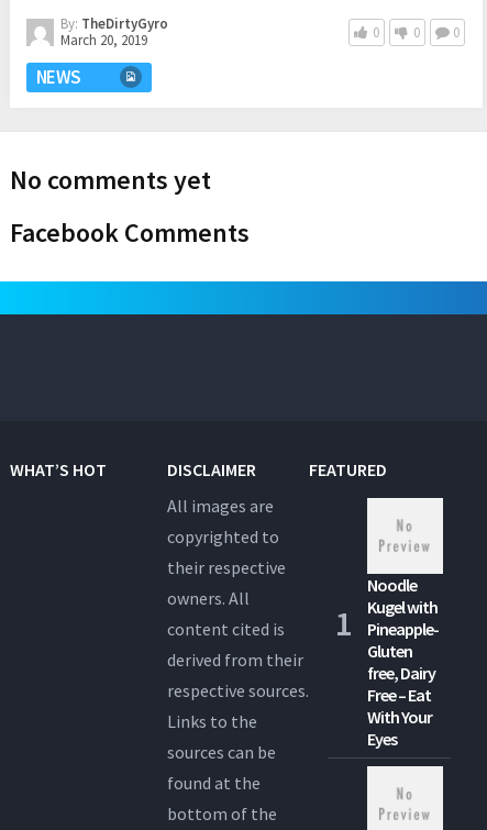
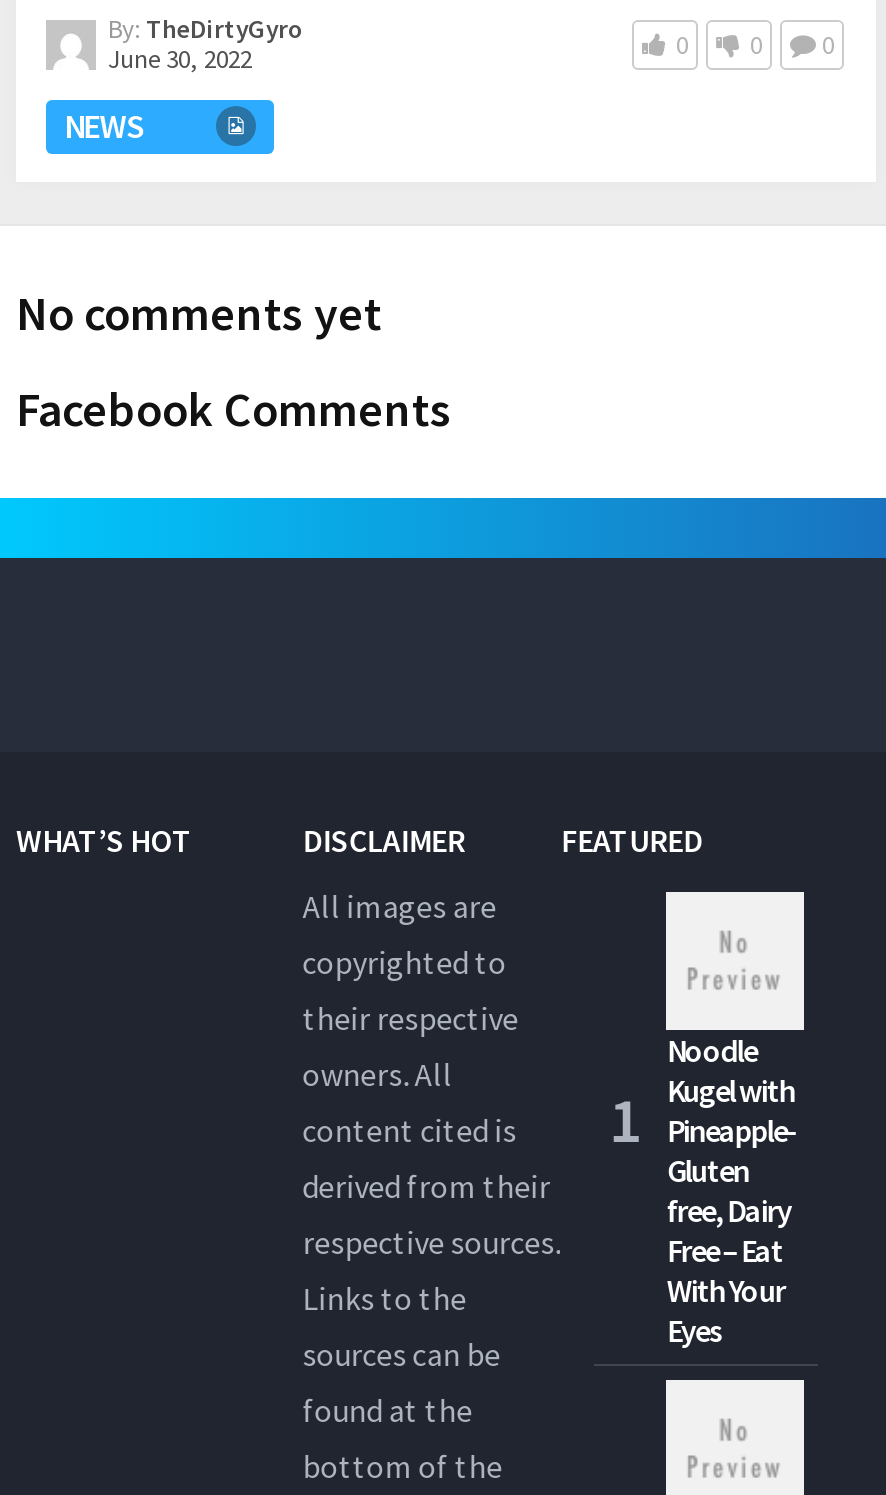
- March 20, 2019
+ June 30, 2022
